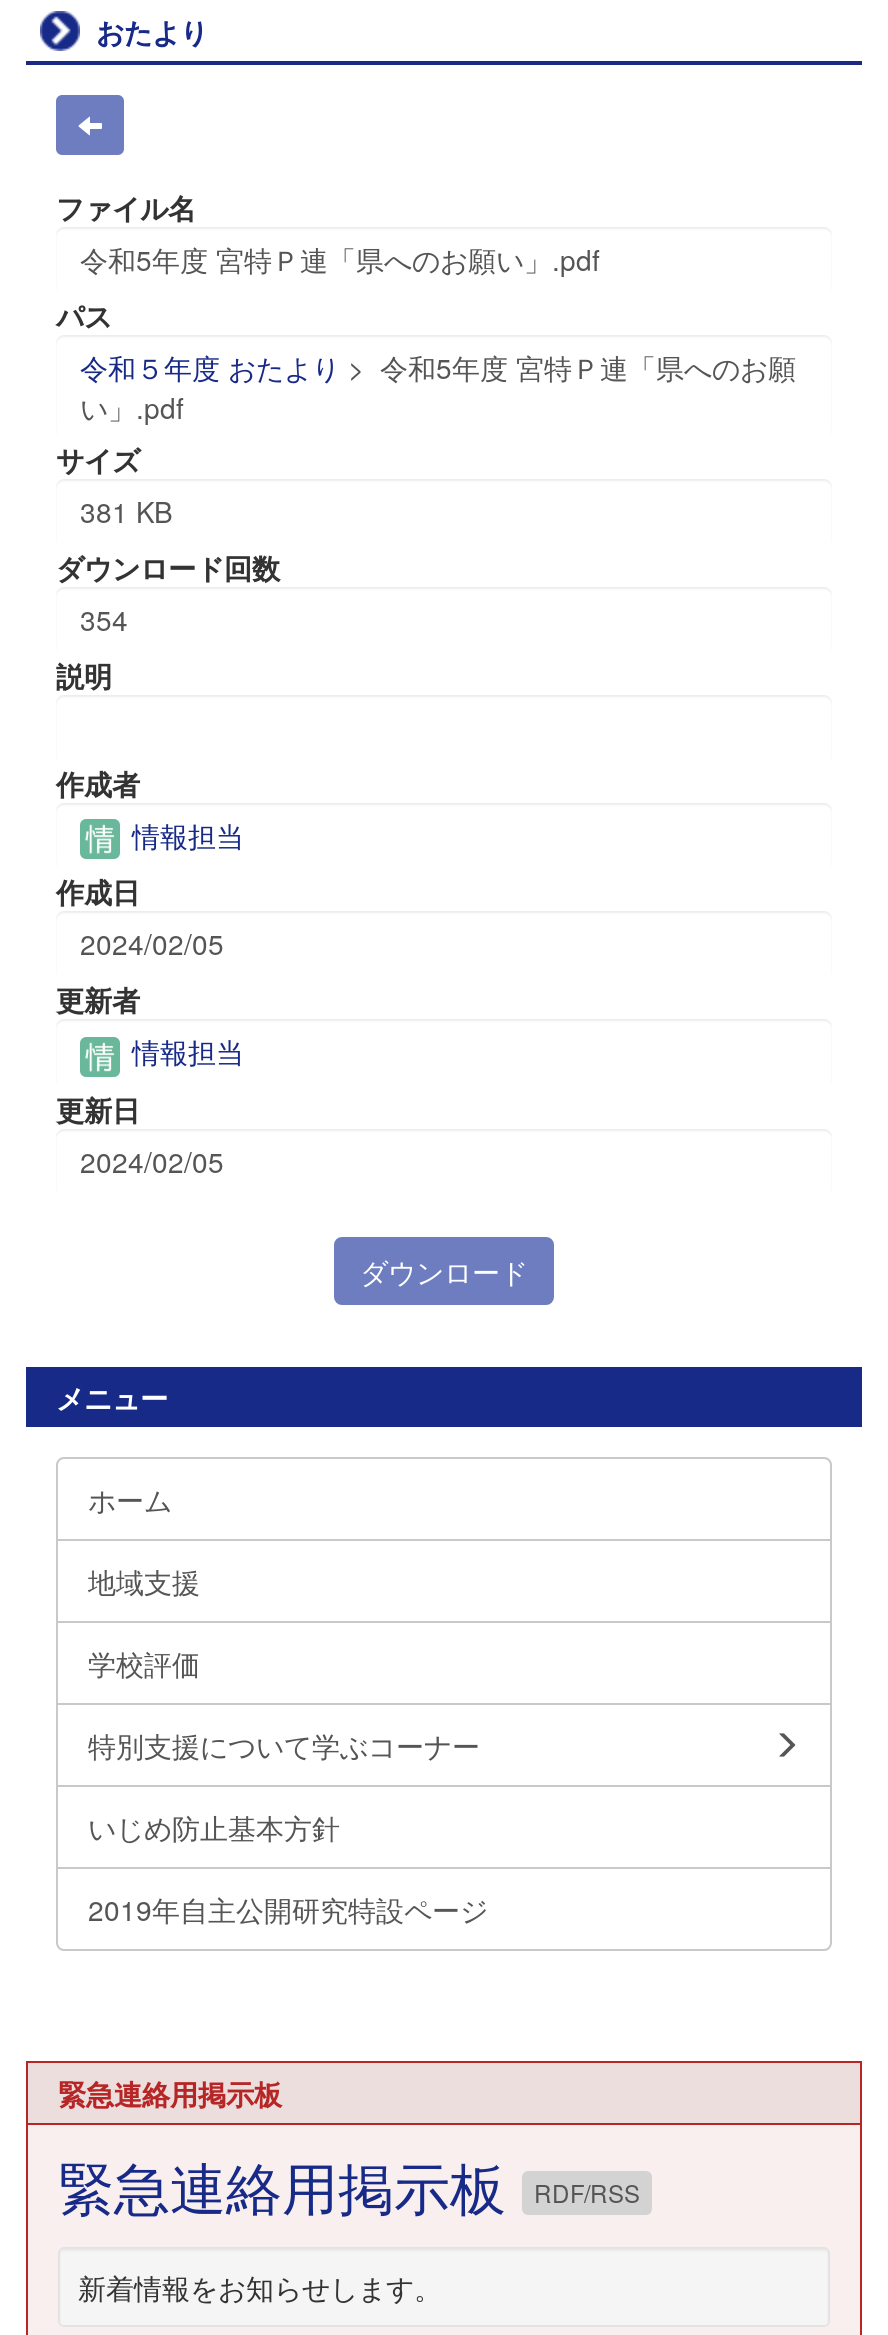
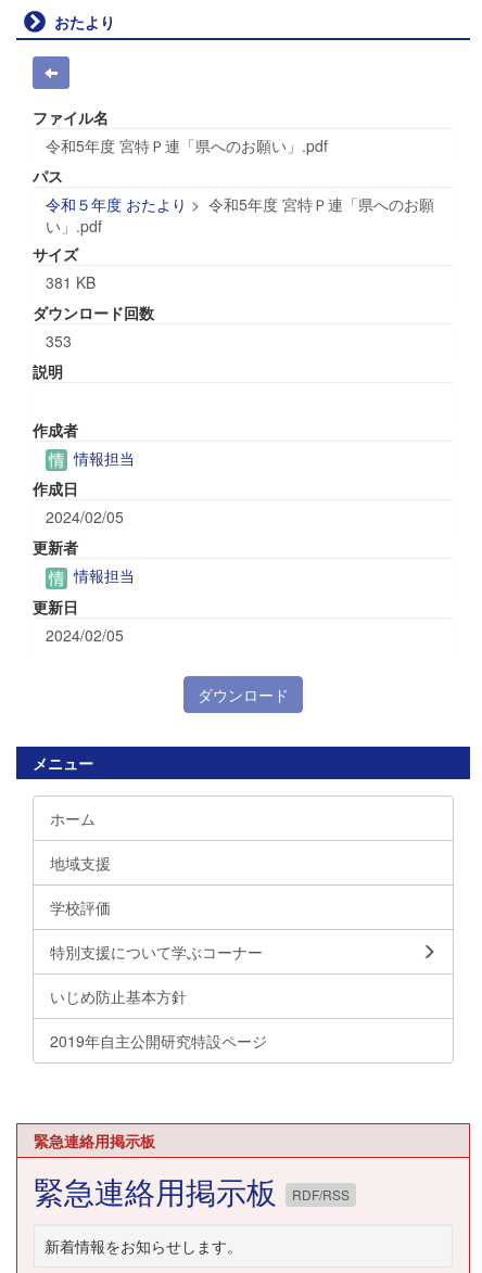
- 354
+ 353
